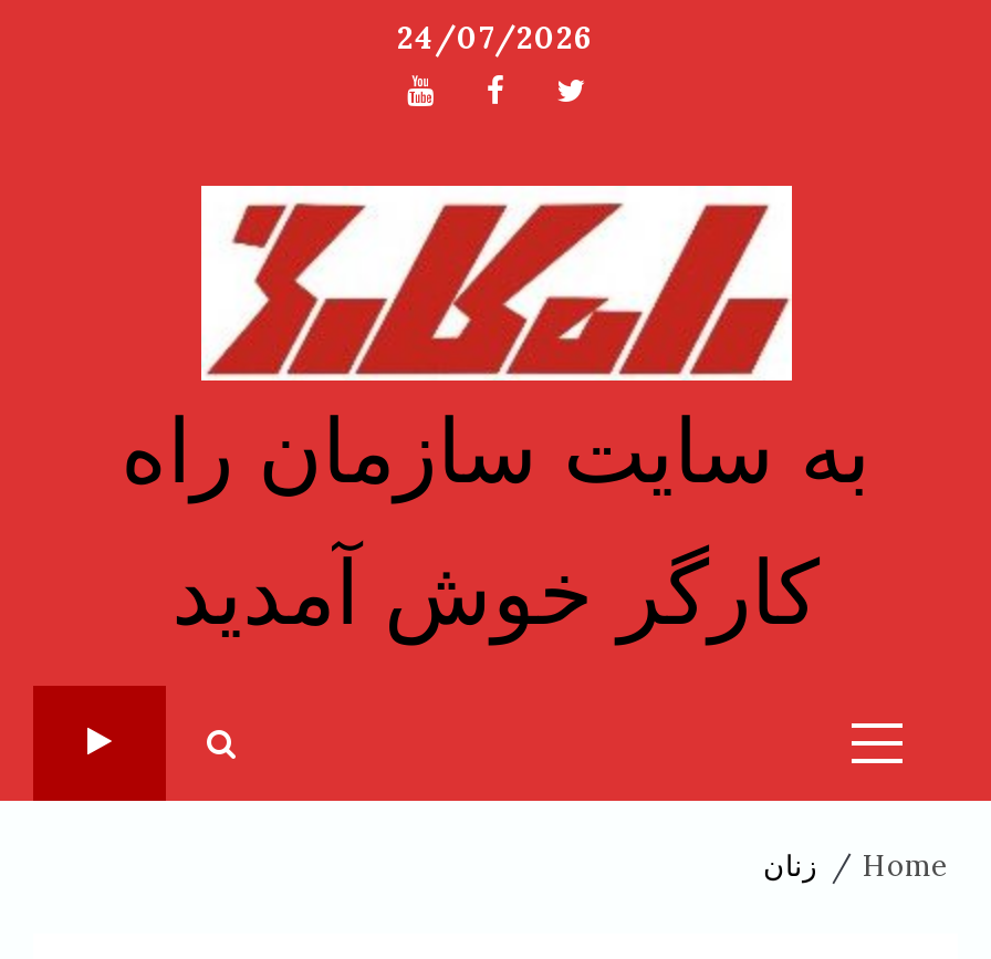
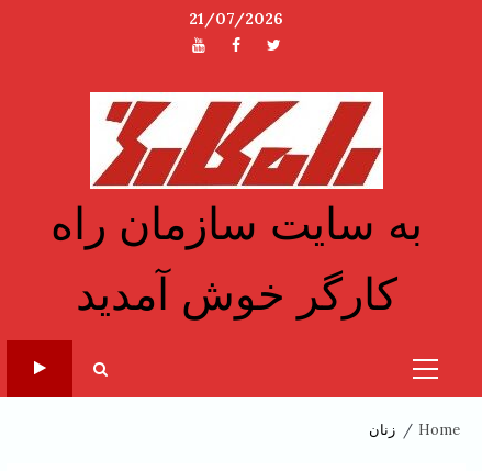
- 24/07/2026
+ 21/07/2026
